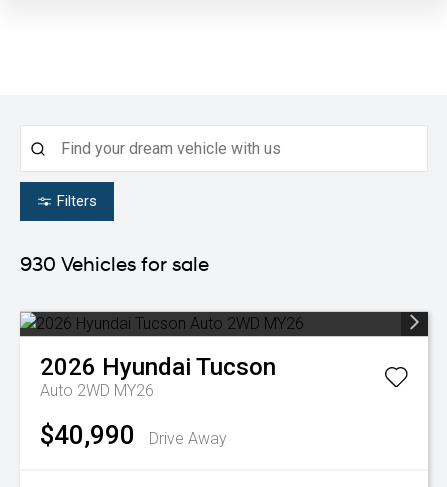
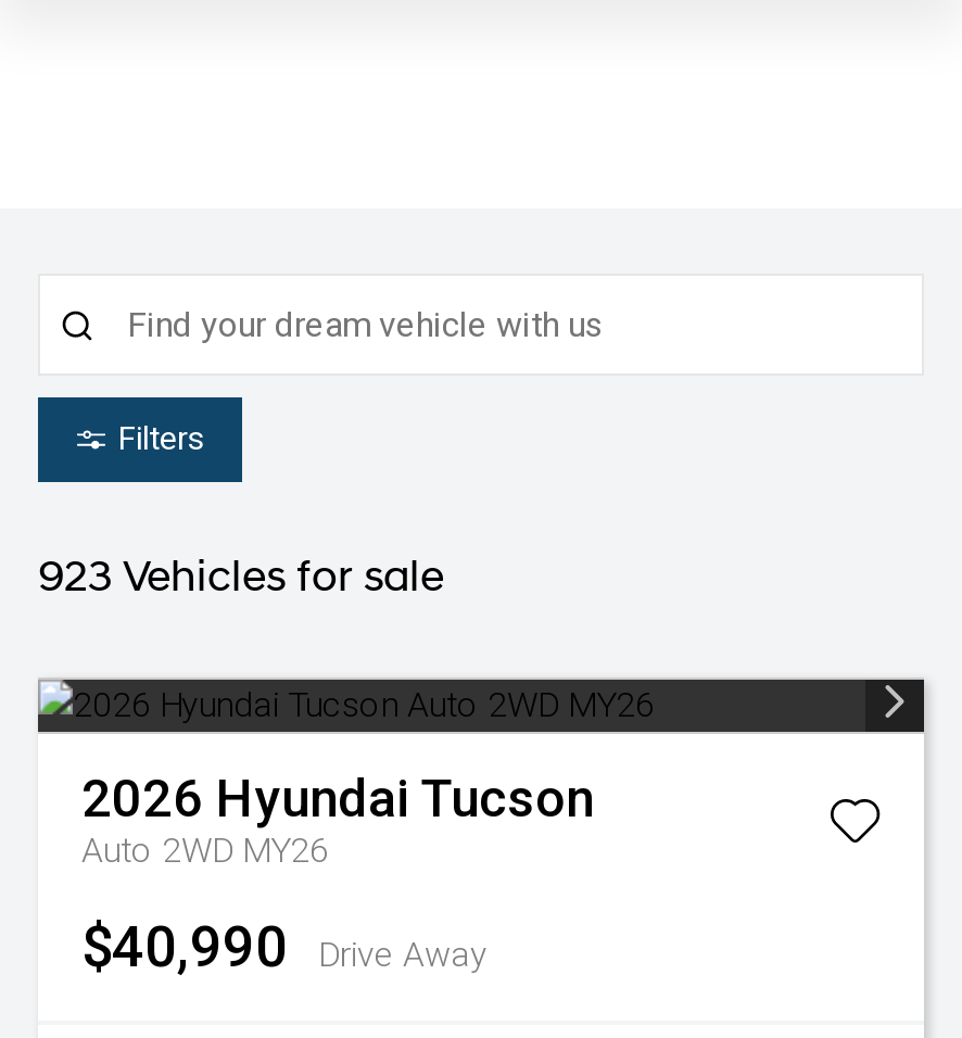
- 930 Vehicles for sale
+ 923 Vehicles for sale
